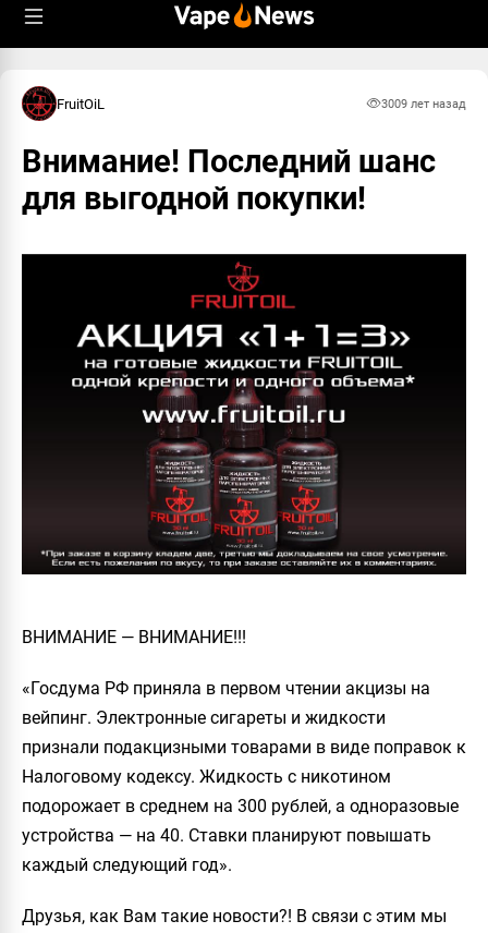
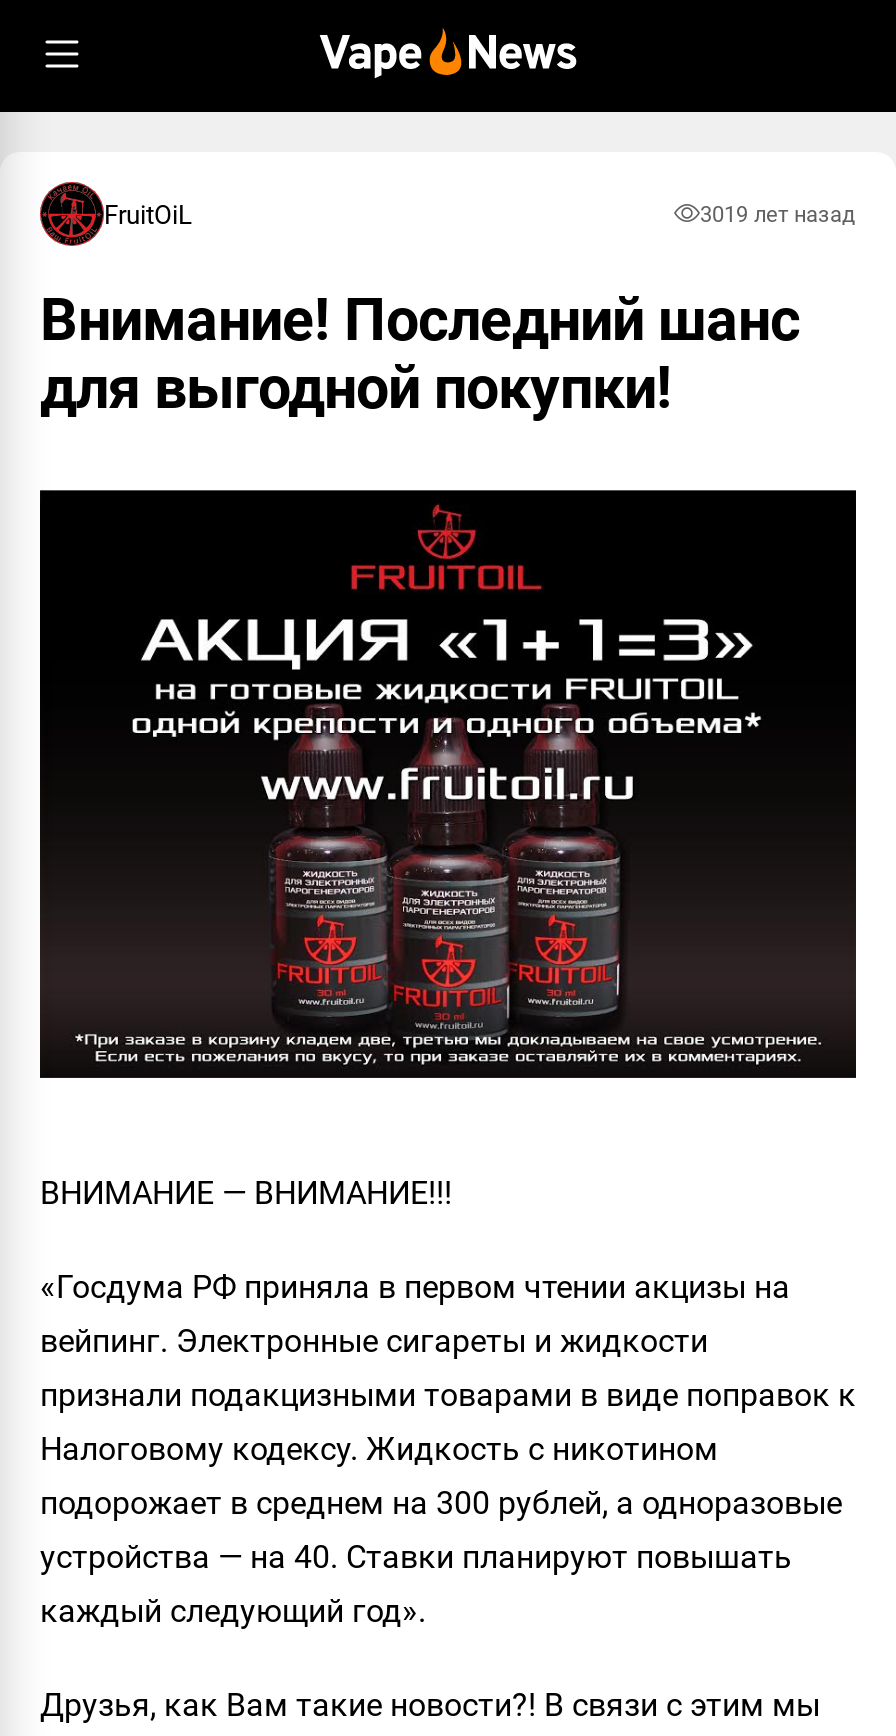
- 300 9 лет назад
+ 301 9 лет назад
